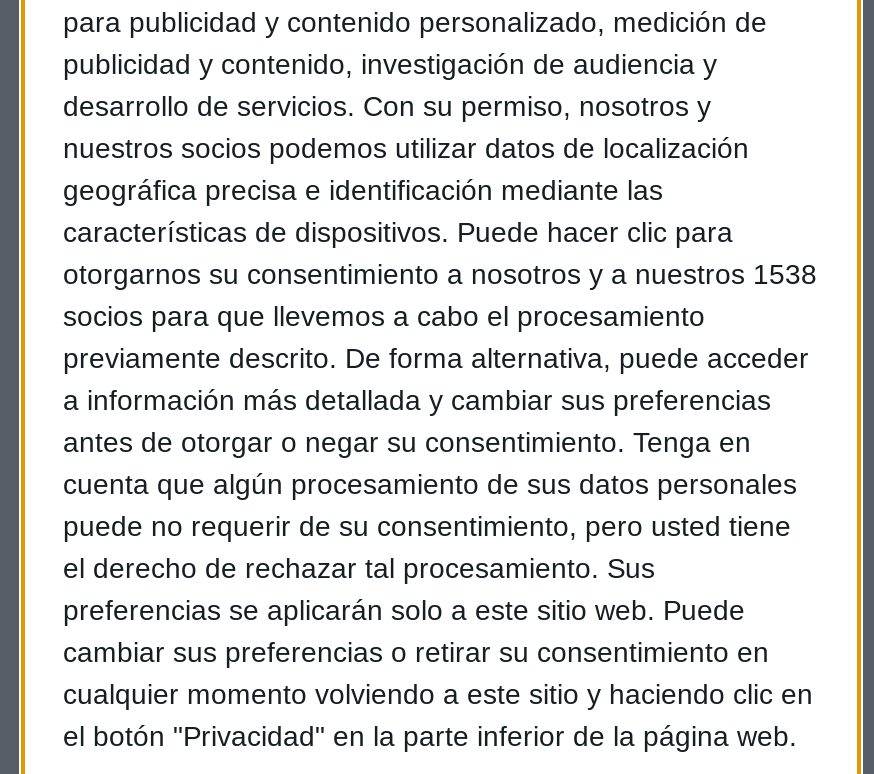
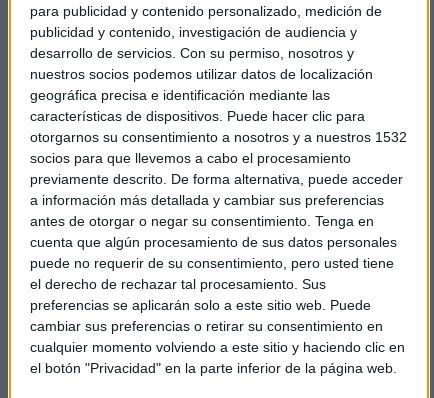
- otorgarnos su consentimiento a nosotros y a nuestros 1538
+ otorgarnos su consentimiento a nosotros y a nuestros 1532
